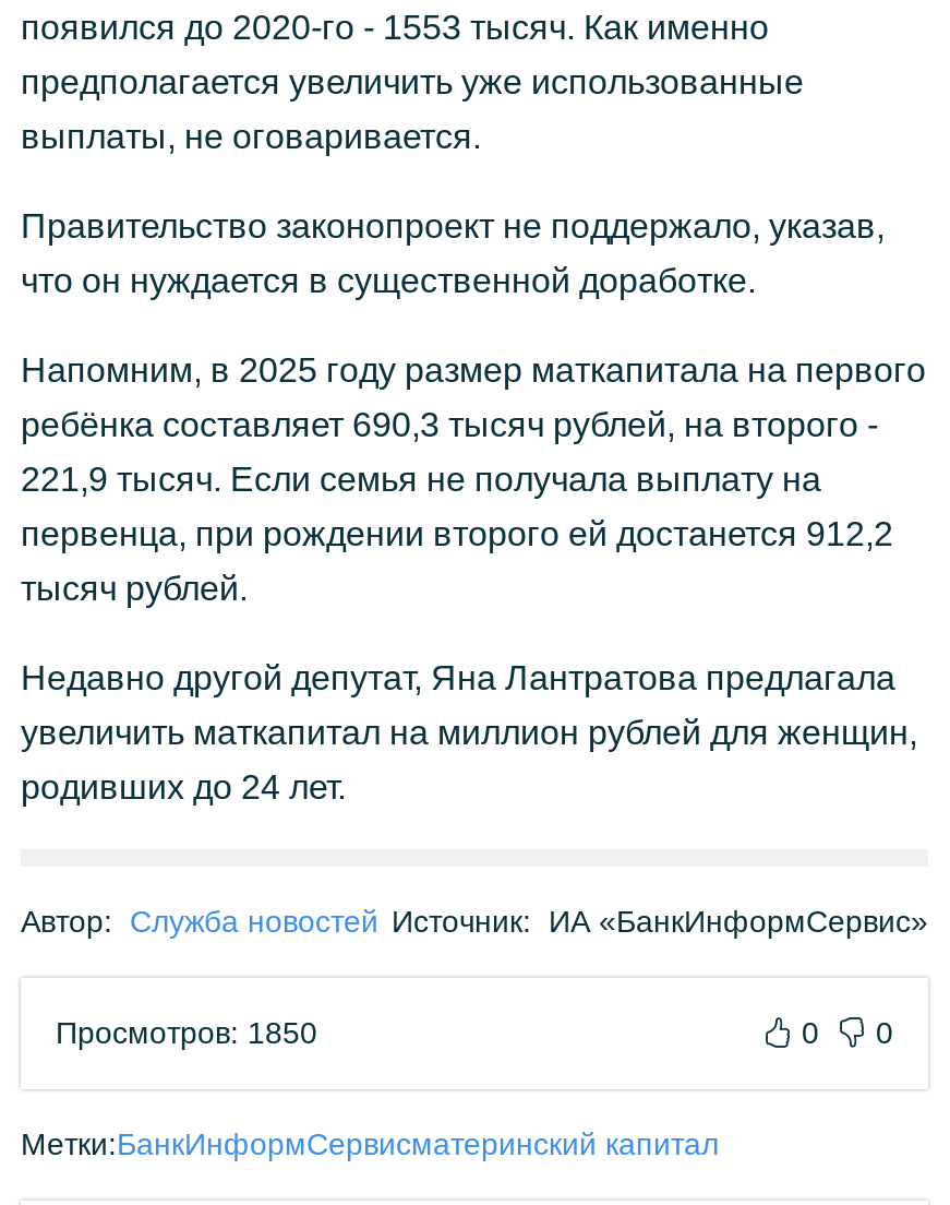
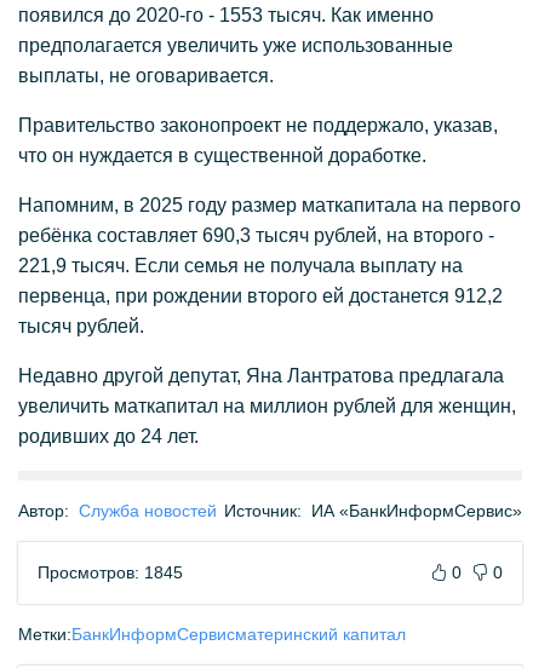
- Просмотров: 1850
+ Просмотров: 1845
